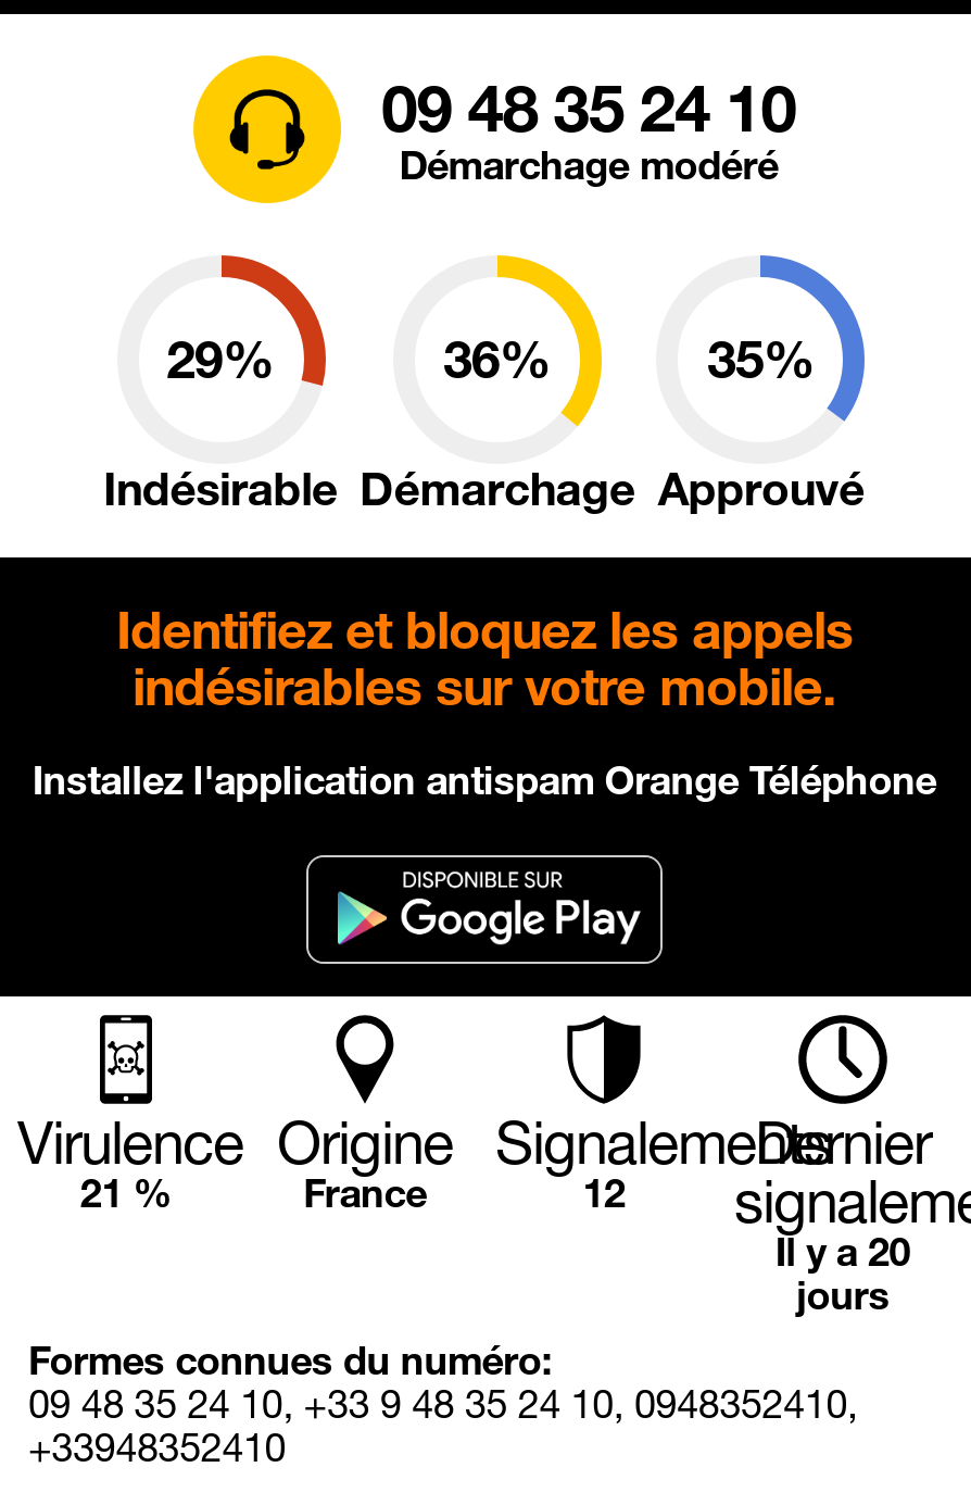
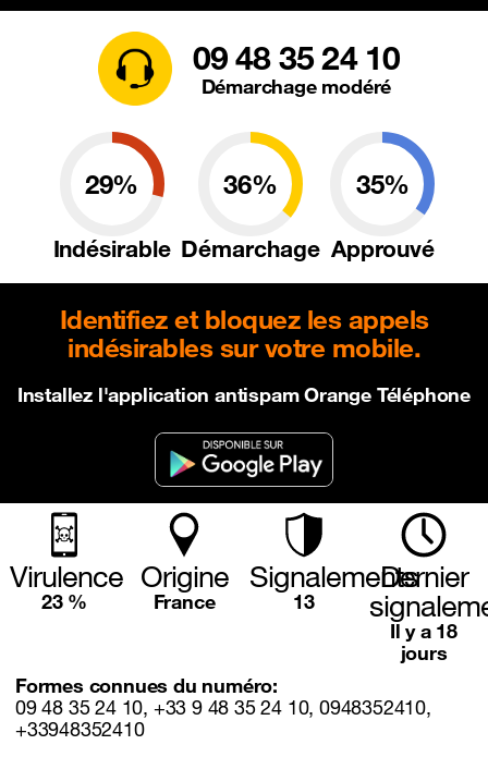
- 21 %
+ 23 %

- 12
+ 13

- Il y a 20
+ Il y a 18
